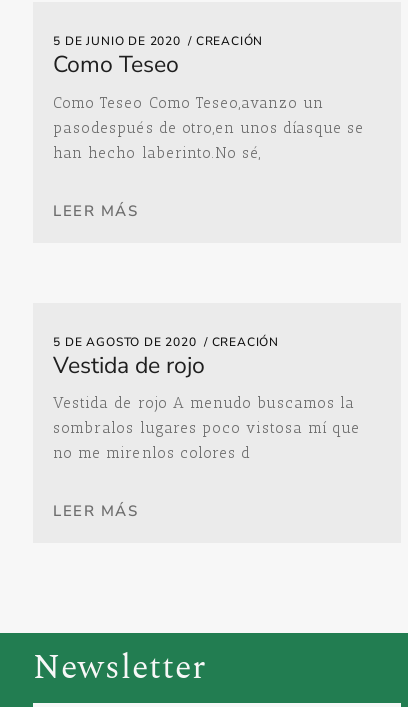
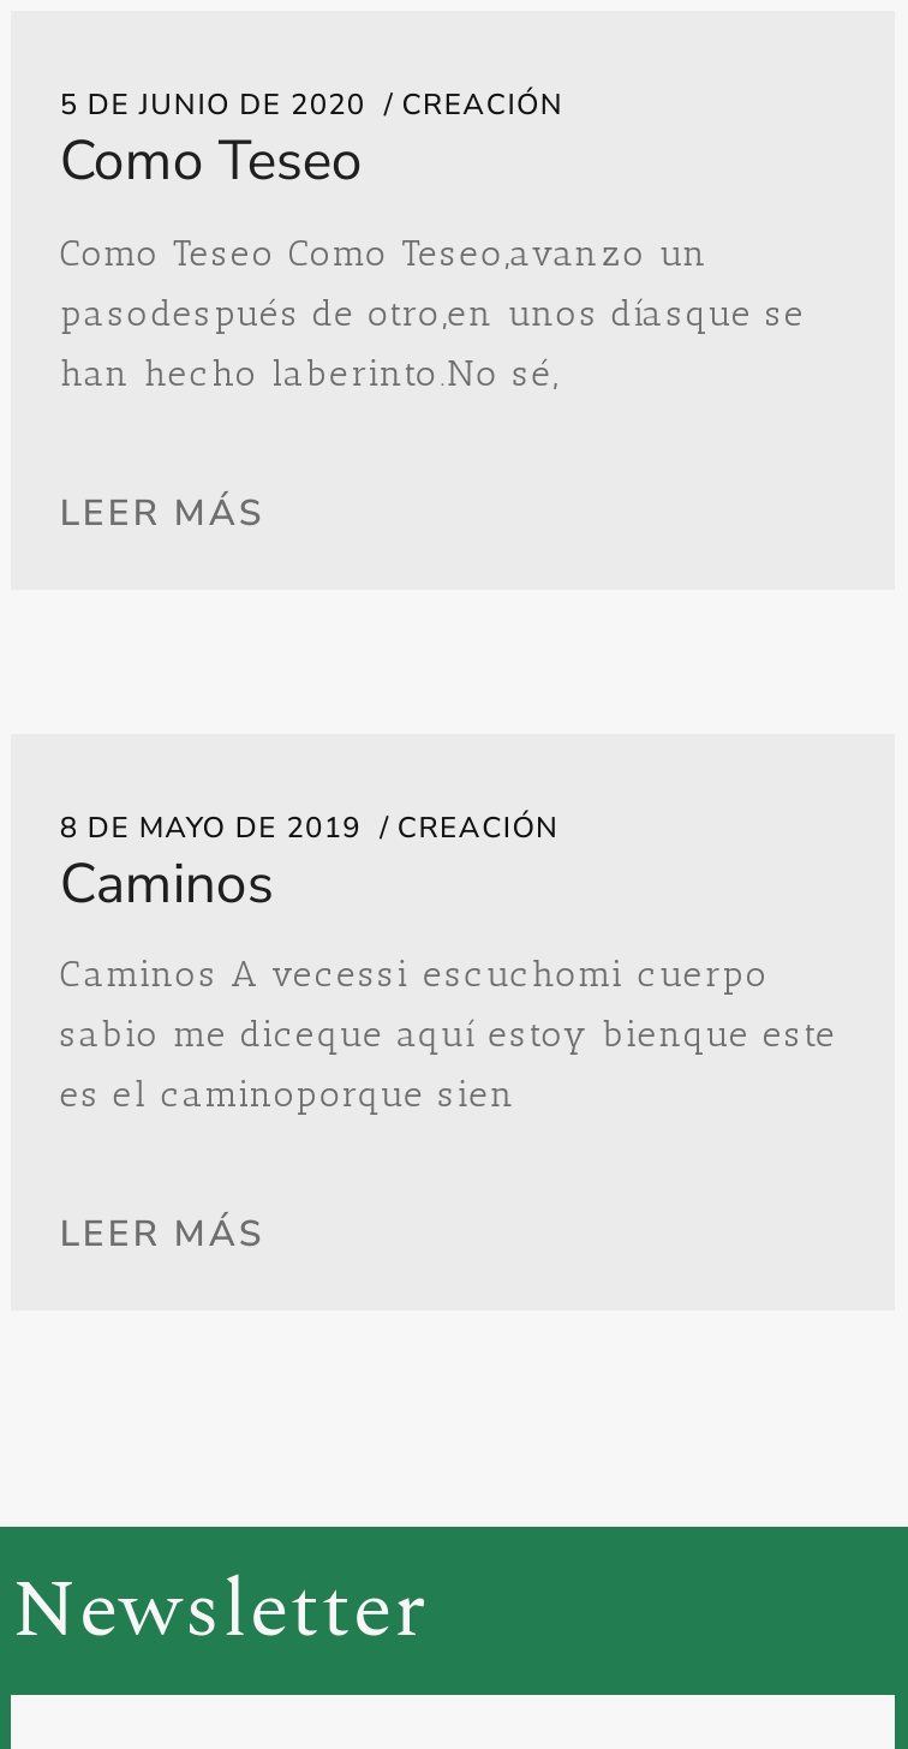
- 5 DE AGOSTO DE 2020 CREACIÓN
+ 8 DE MAYO DE 2019 CREACIÓN

- Vestida de rojo
- Vestida de rojo A menudo buscamos la
- sombralos lugares poco vistosa mí que
- no me mirenlos colores d
+ Caminos
+ Caminos A vecessi escuchomi cuerpo
+ sabio me diceque aquí estoy bienque este
+ es el caminoporque sien
